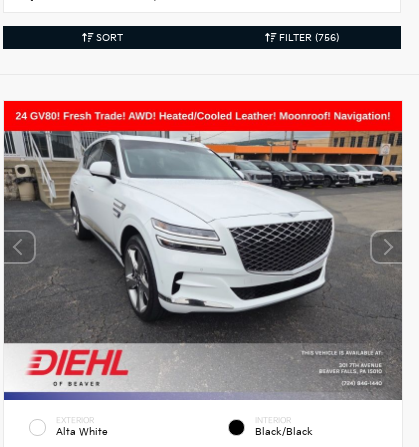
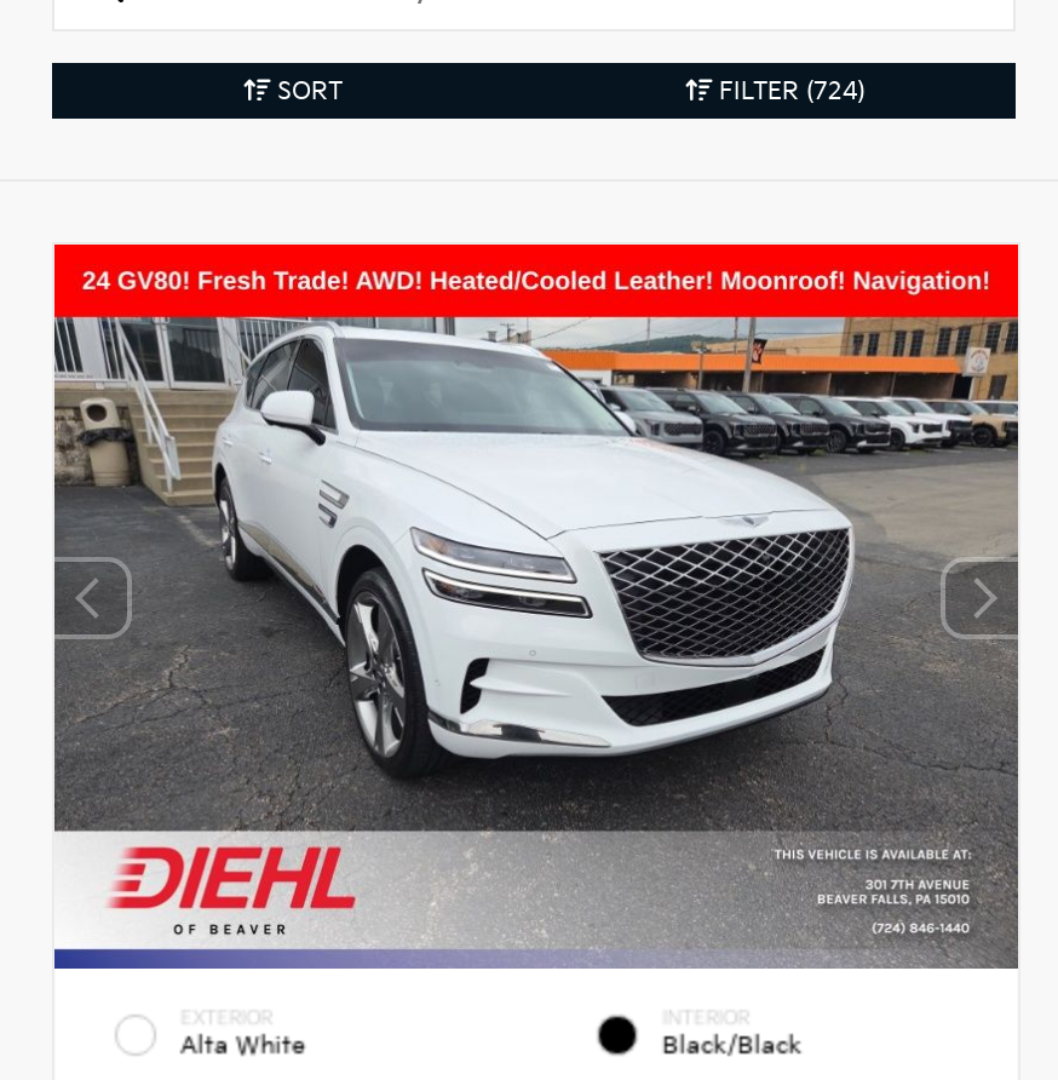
- FILTER (756)
+ FILTER (724)
